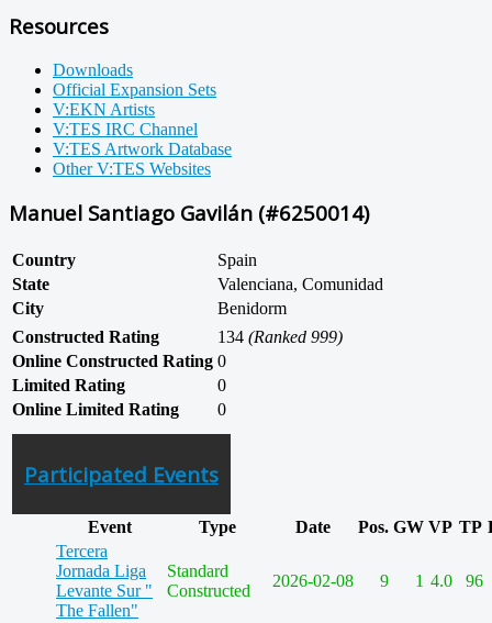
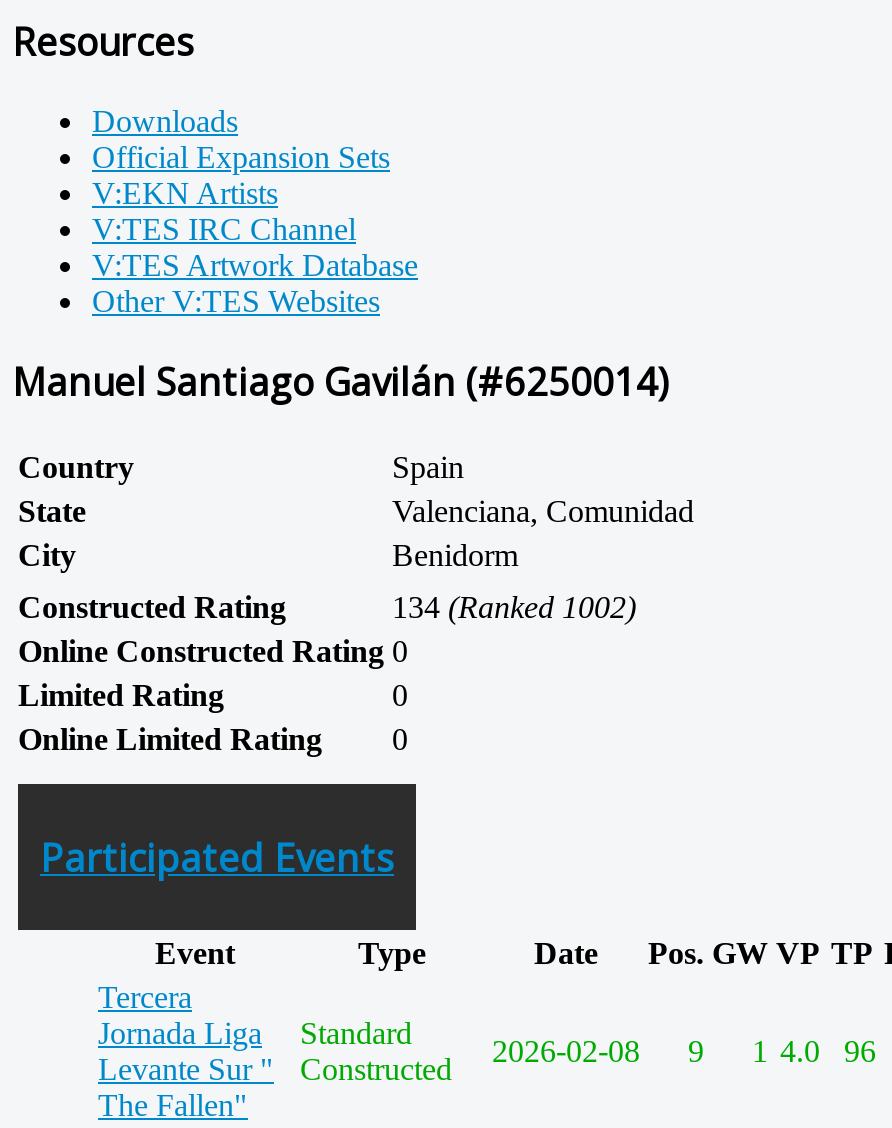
- 134 (Ranked 999)
+ 134 (Ranked 1002)
